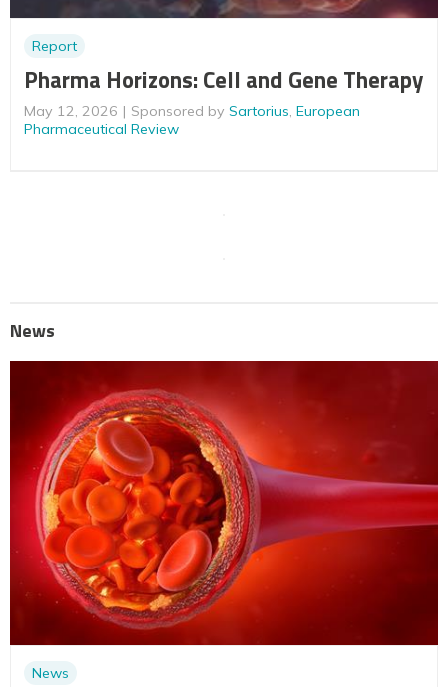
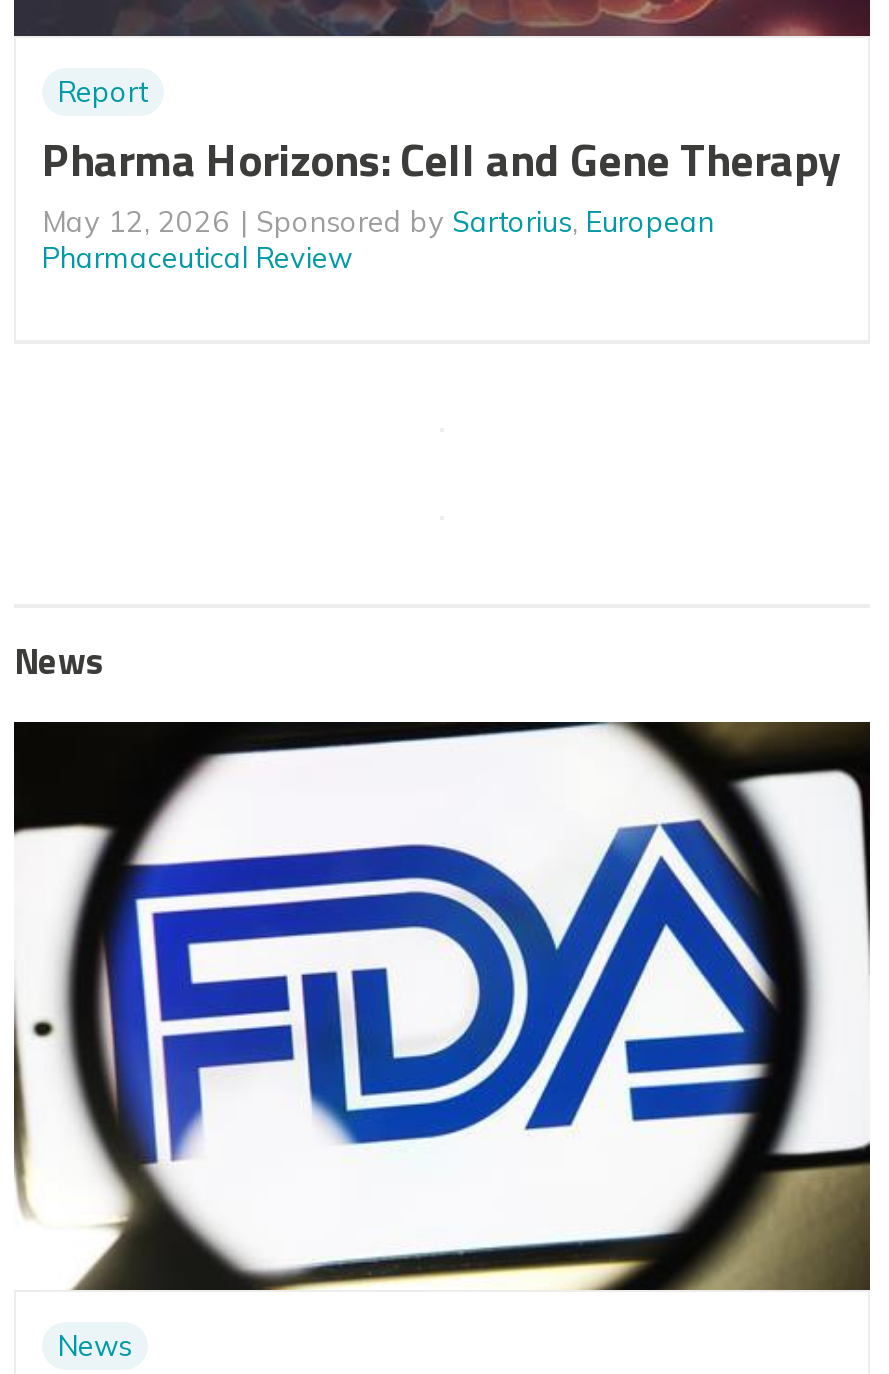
- [image]
+ [image]
